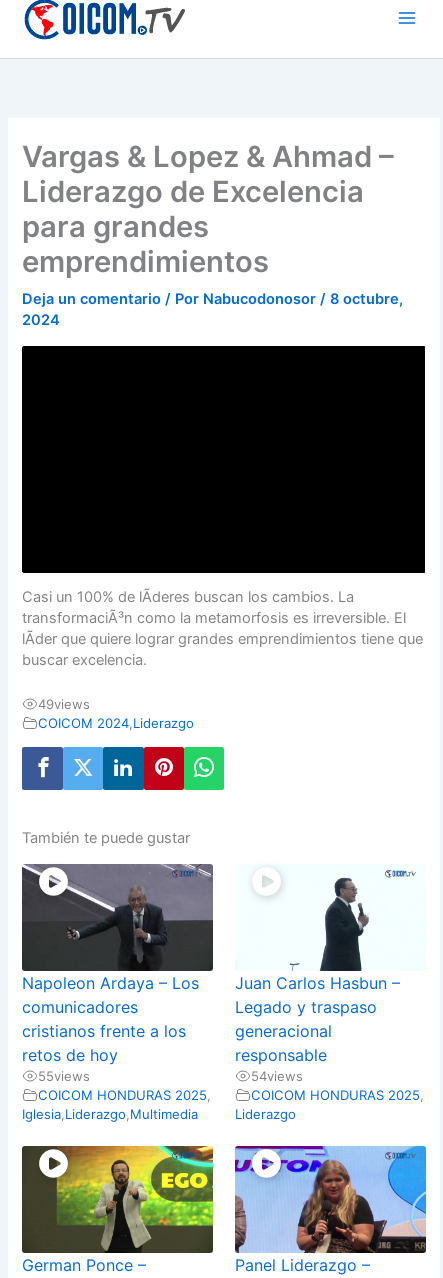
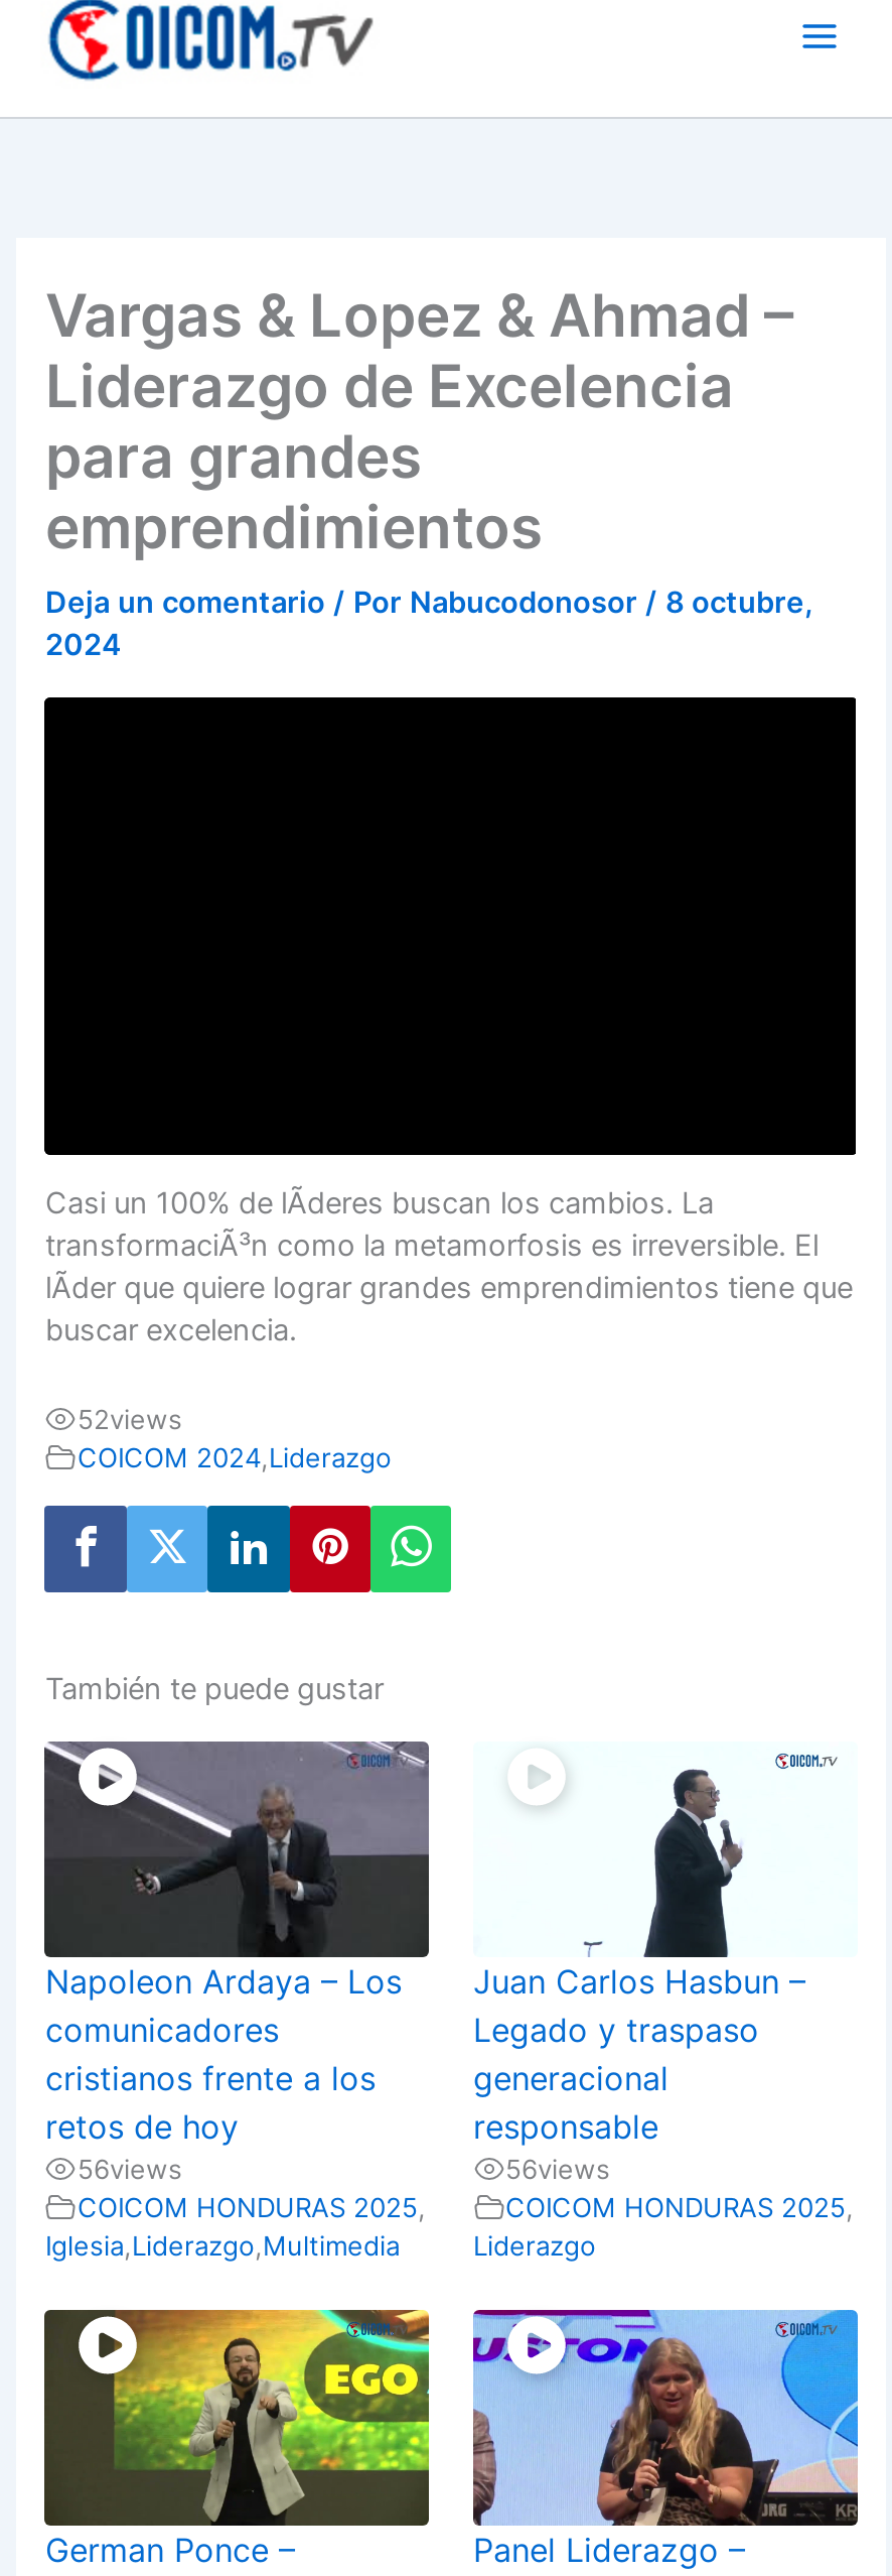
- 49views
+ 52views

- 55views
+ 56views

- 54views
+ 56views
